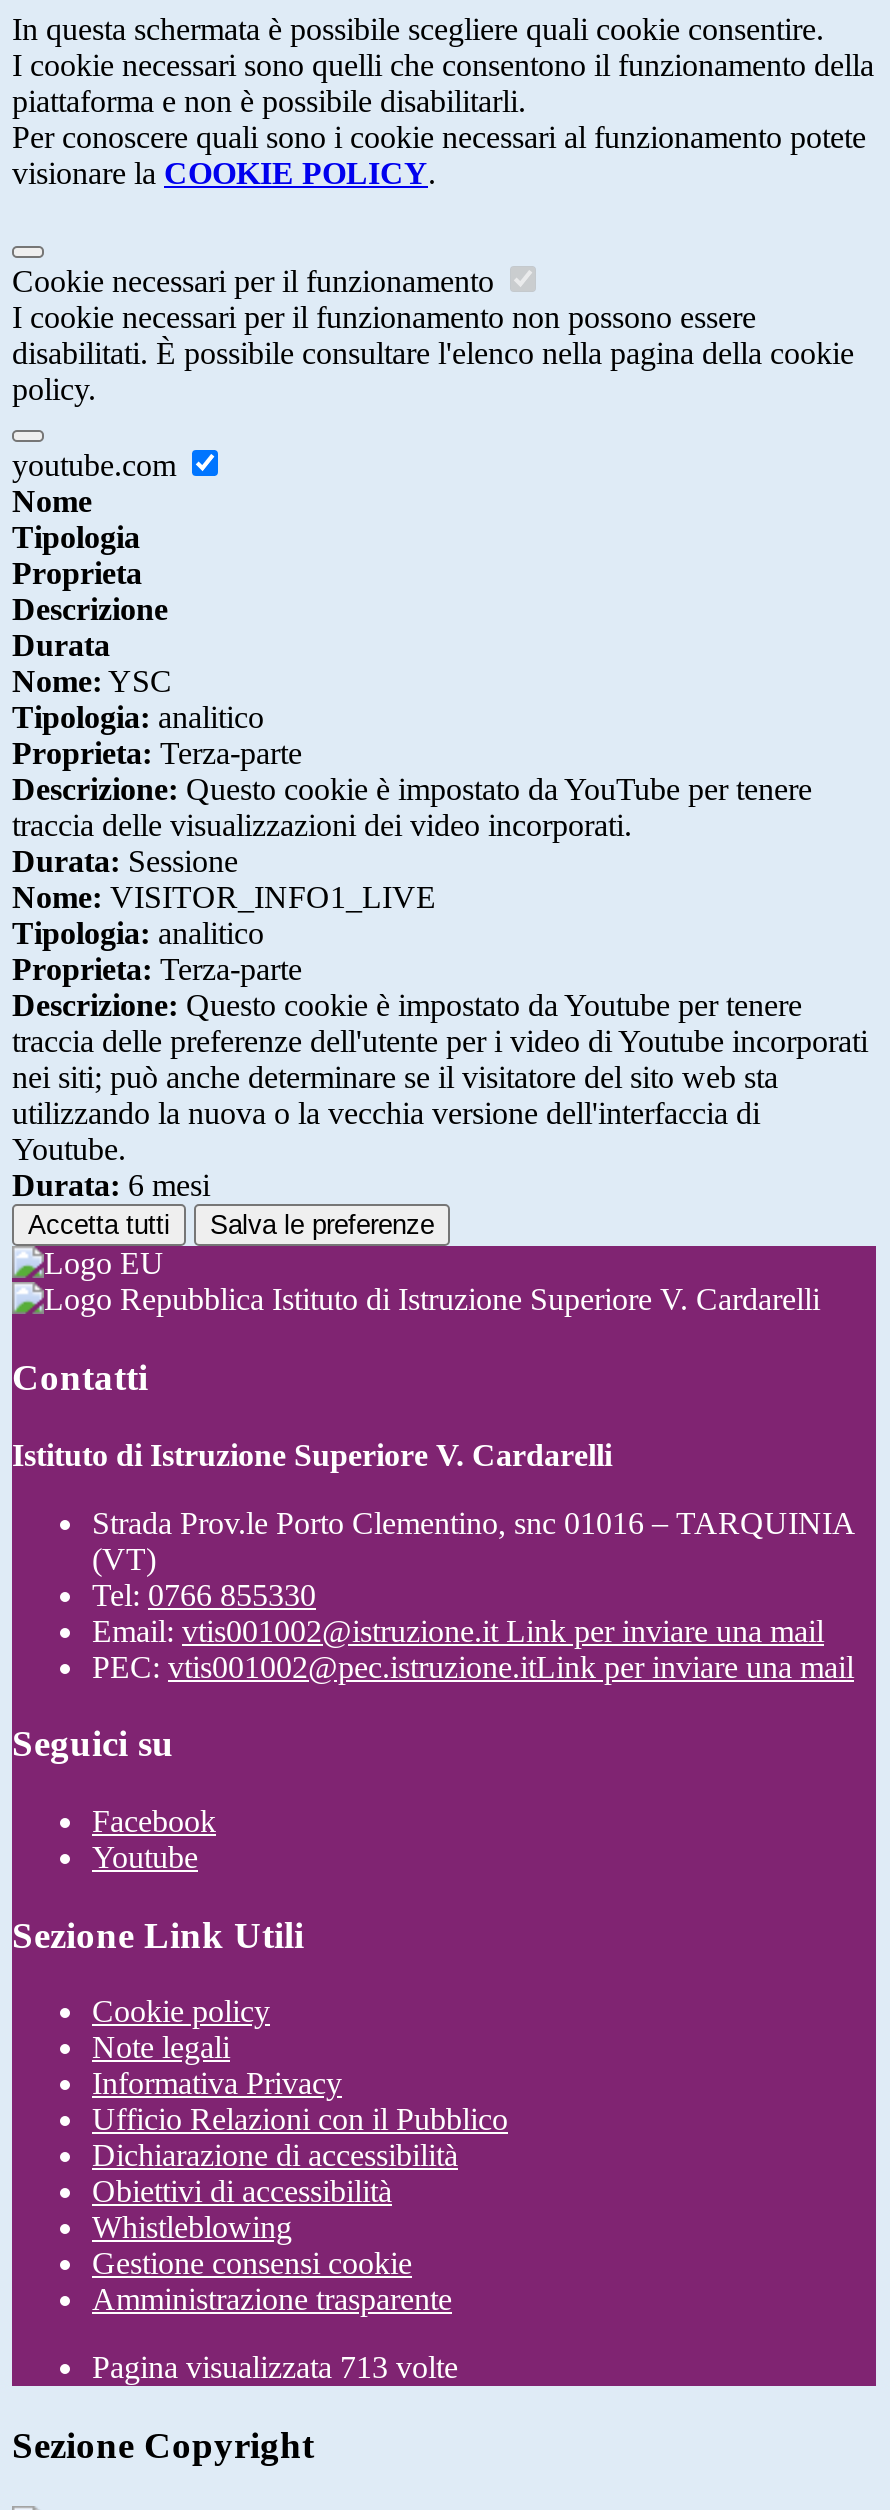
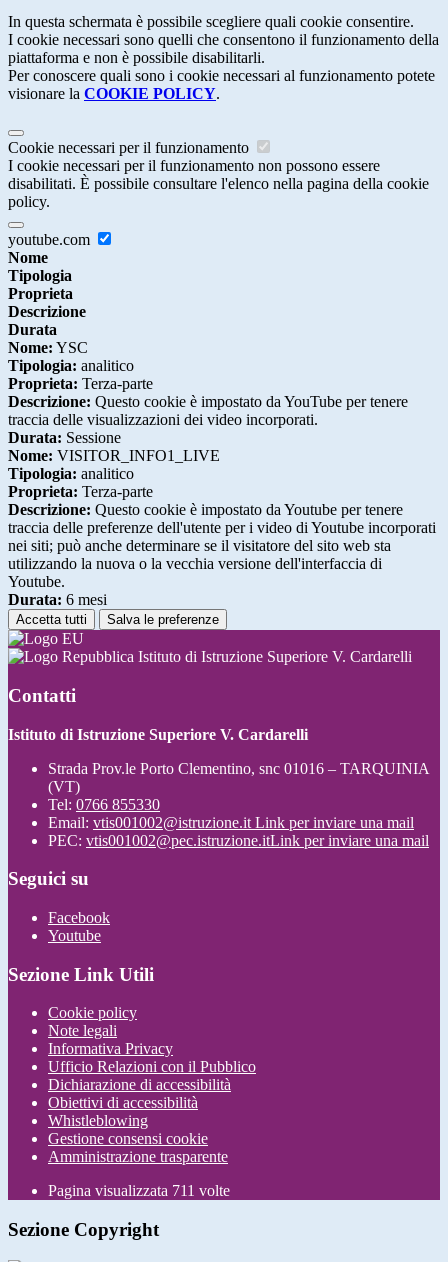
- Pagina visualizzata 713 volte
+ Pagina visualizzata 711 volte
